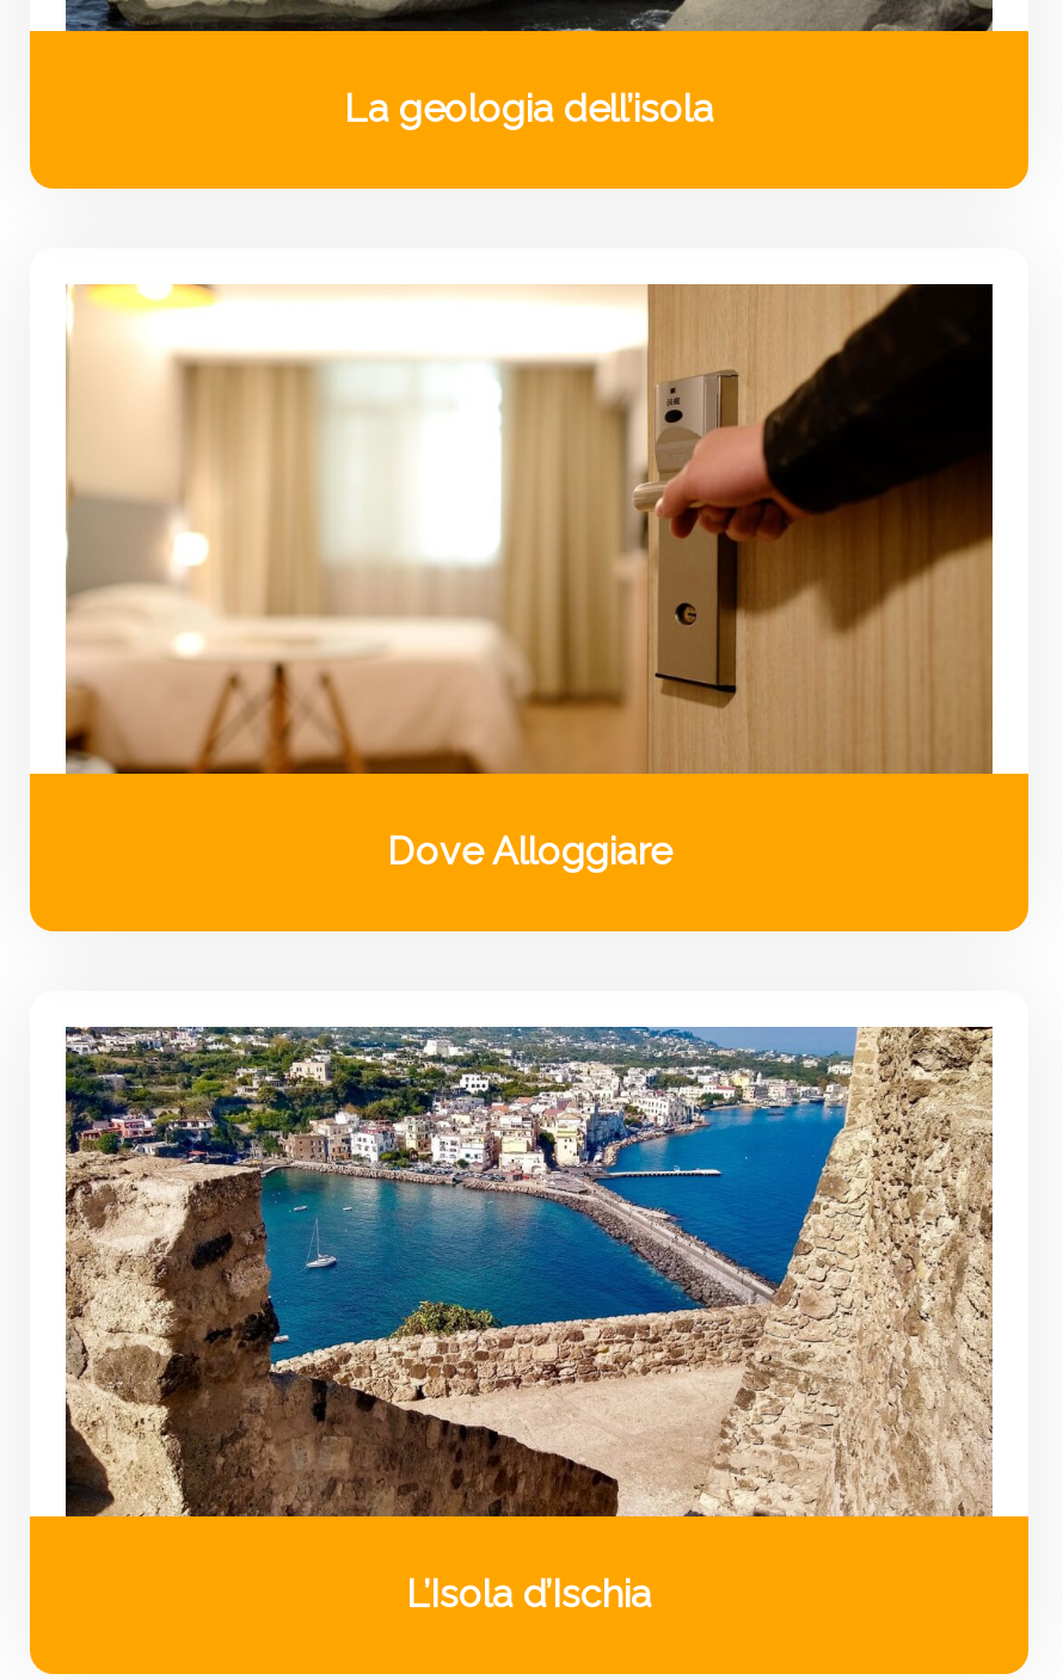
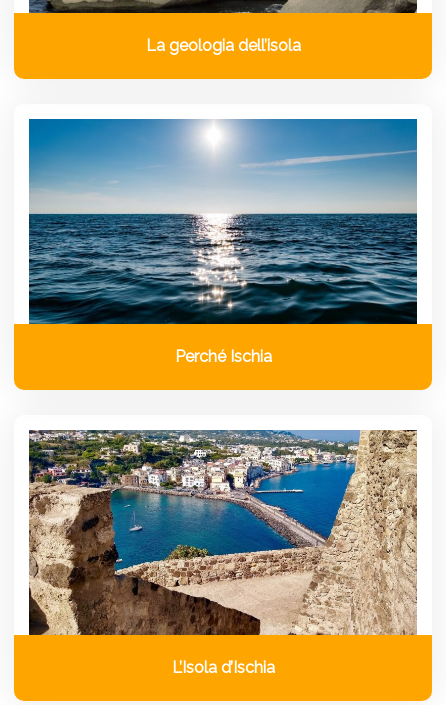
- [image]
- Dove Alloggiare
+ [image]
+ Perché Ischia
